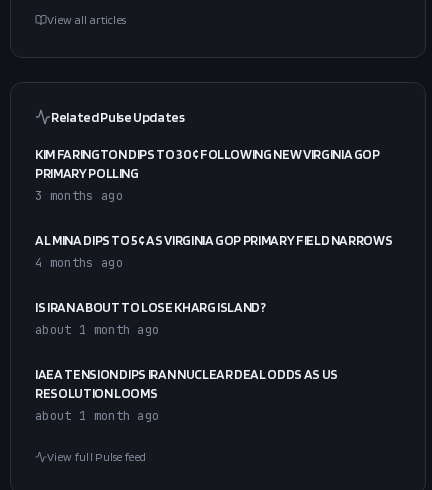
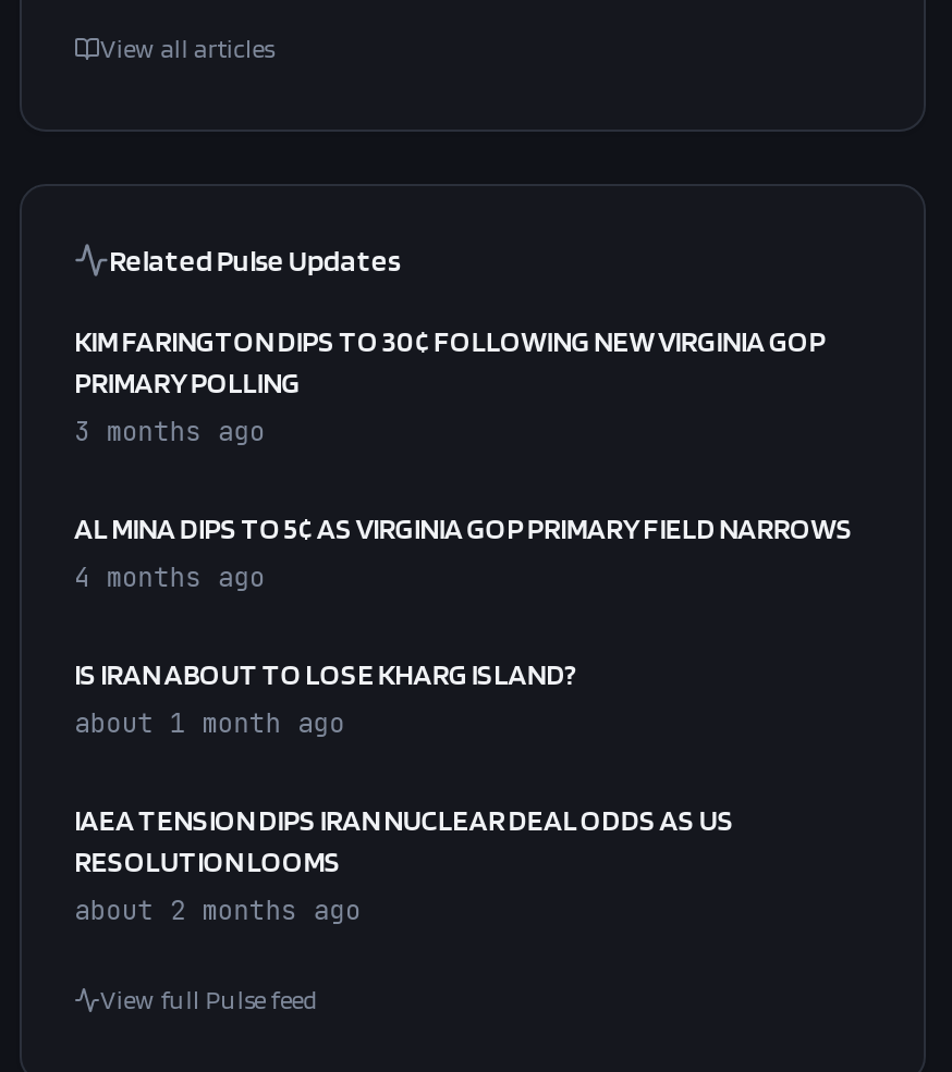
- about 1 month ago
+ about 2 months ago
